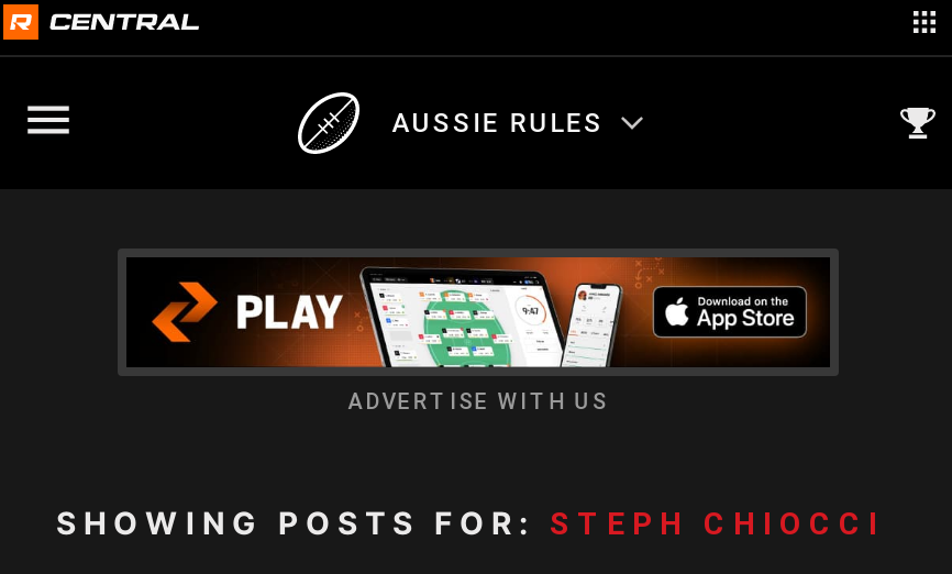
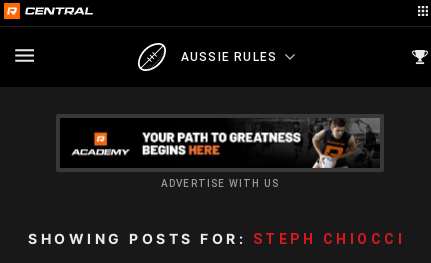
- [image]
+ [image]
